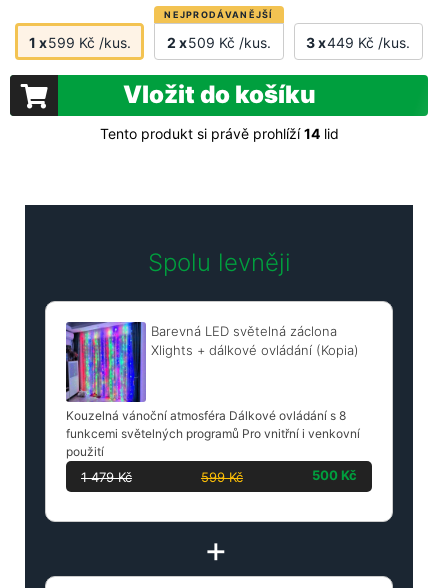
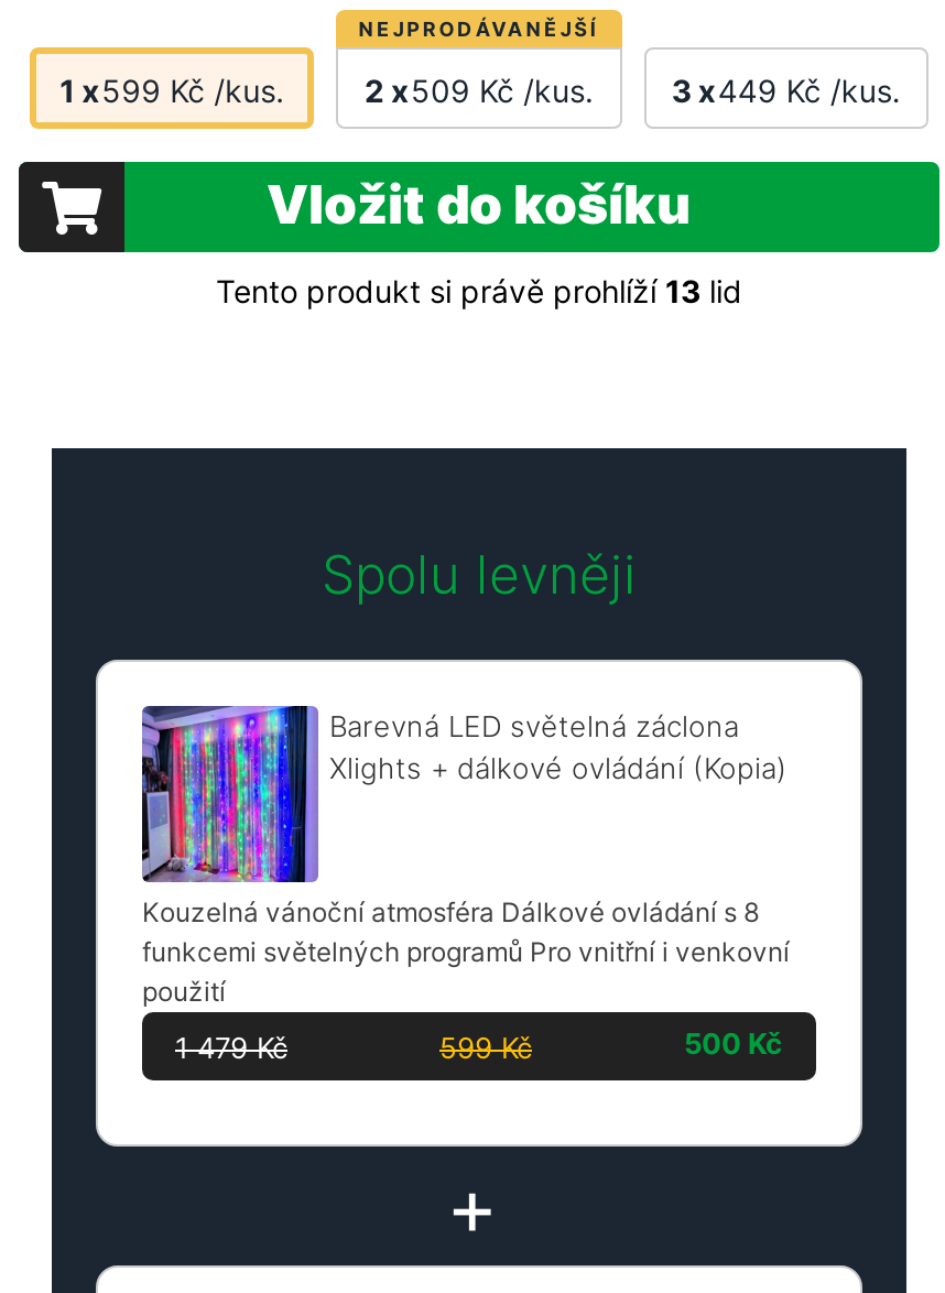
- Tento produkt si právě prohlíží 14 lid
+ Tento produkt si právě prohlíží 13 lid
